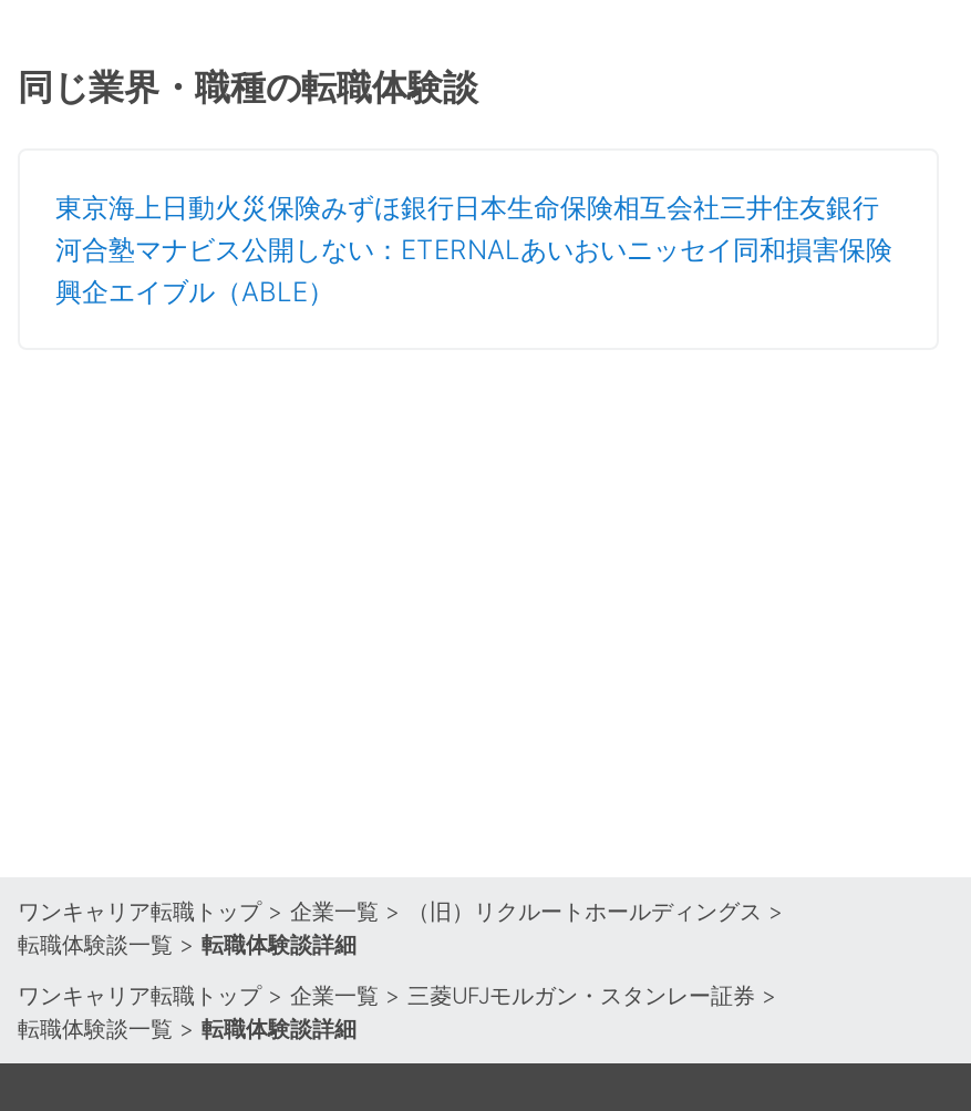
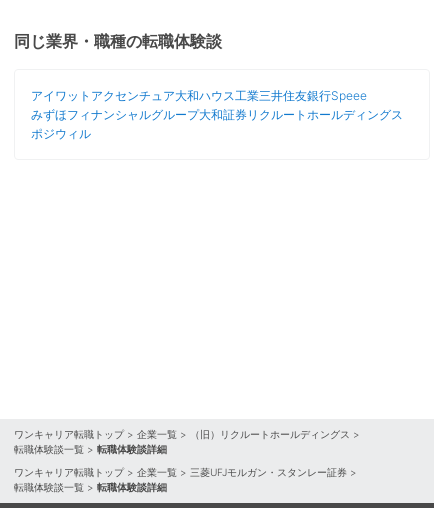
- 東京海上日動火災保険みずほ銀行日本生命保険相互会社三井住友銀行
- 河合塾マナビス公開しない：ETERNALあいおいニッセイ同和損害保険
- 興企エイブル（ABLE）
+ アイワットアクセンチュア大和ハウス工業三井住友銀行Speee
+ みずほフィナンシャルグループ大和証券リクルートホールディングス
+ ポジウィル
